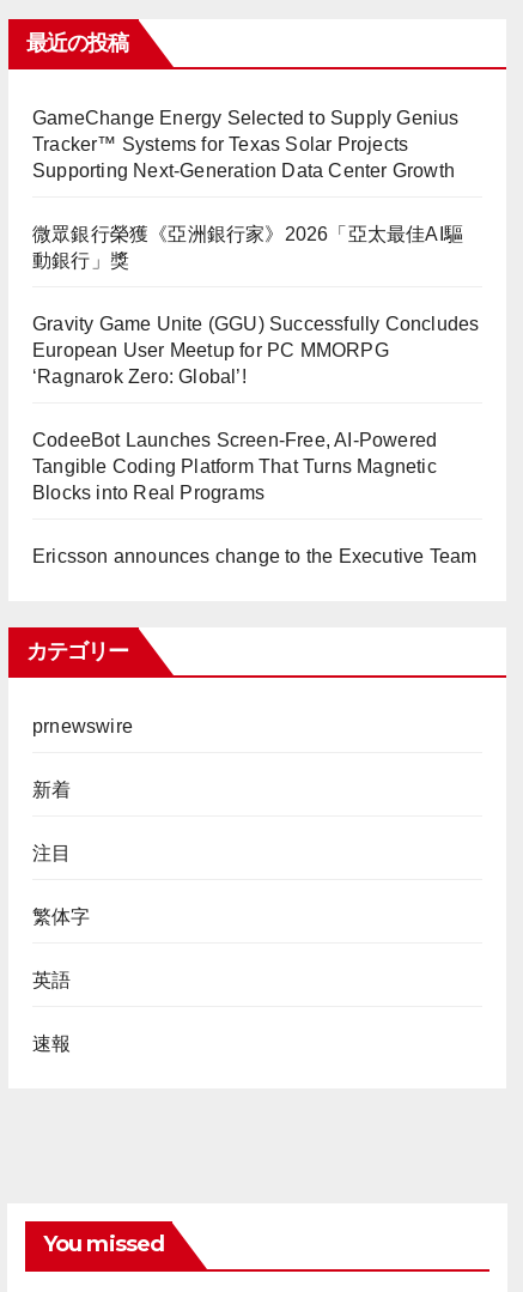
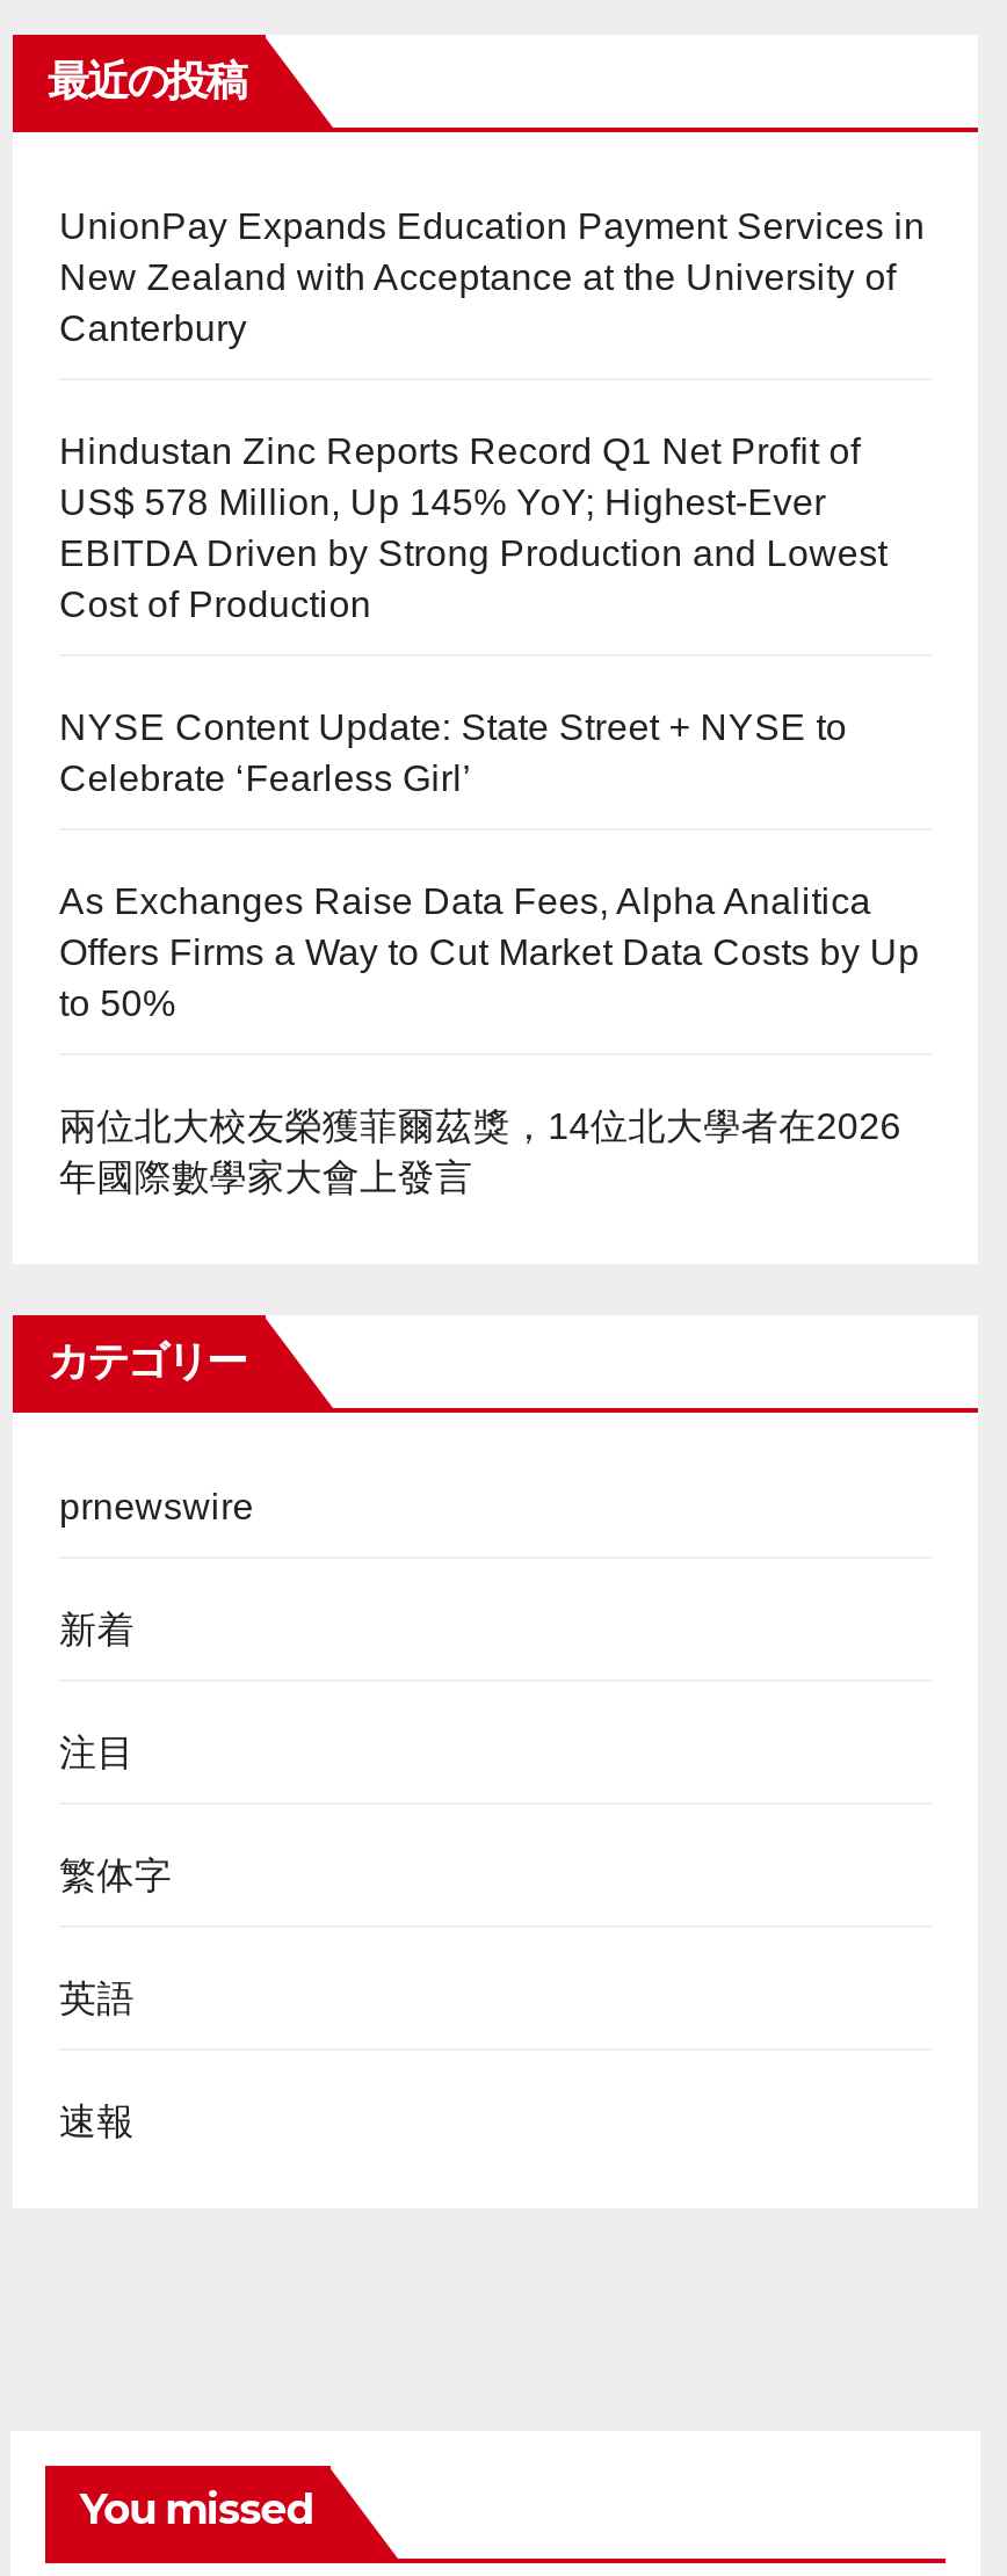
- GameChange Energy Selected to Supply Genius
- Tracker™ Systems for Texas Solar Projects
- Supporting Next-Generation Data Center Growth
+ UnionPay Expands Education Payment Services in
+ New Zealand with Acceptance at the University of
+ Canterbury

- 微眾銀行榮獲《亞洲銀行家》2026「亞太最佳AI驅
- 動銀行」獎
+ Hindustan Zinc Reports Record Q1 Net Profit of
+ US$ 578 Million, Up 145% YoY; Highest-Ever
+ EBITDA Driven by Strong Production and Lowest
+ Cost of Production

- Gravity Game Unite (GGU) Successfully Concludes
- European User Meetup for PC MMORPG
- ‘Ragnarok Zero: Global’!
+ NYSE Content Update: State Street + NYSE to
+ Celebrate ‘Fearless Girl’

- CodeeBot Launches Screen-Free, AI-Powered
- Tangible Coding Platform That Turns Magnetic
- Blocks into Real Programs
+ As Exchanges Raise Data Fees, Alpha Analitica
+ Offers Firms a Way to Cut Market Data Costs by Up
+ to 50%

- Ericsson announces change to the Executive Team
+ 兩位北大校友榮獲菲爾茲獎，14位北大學者在2026
+ 年國際數學家大會上發言
